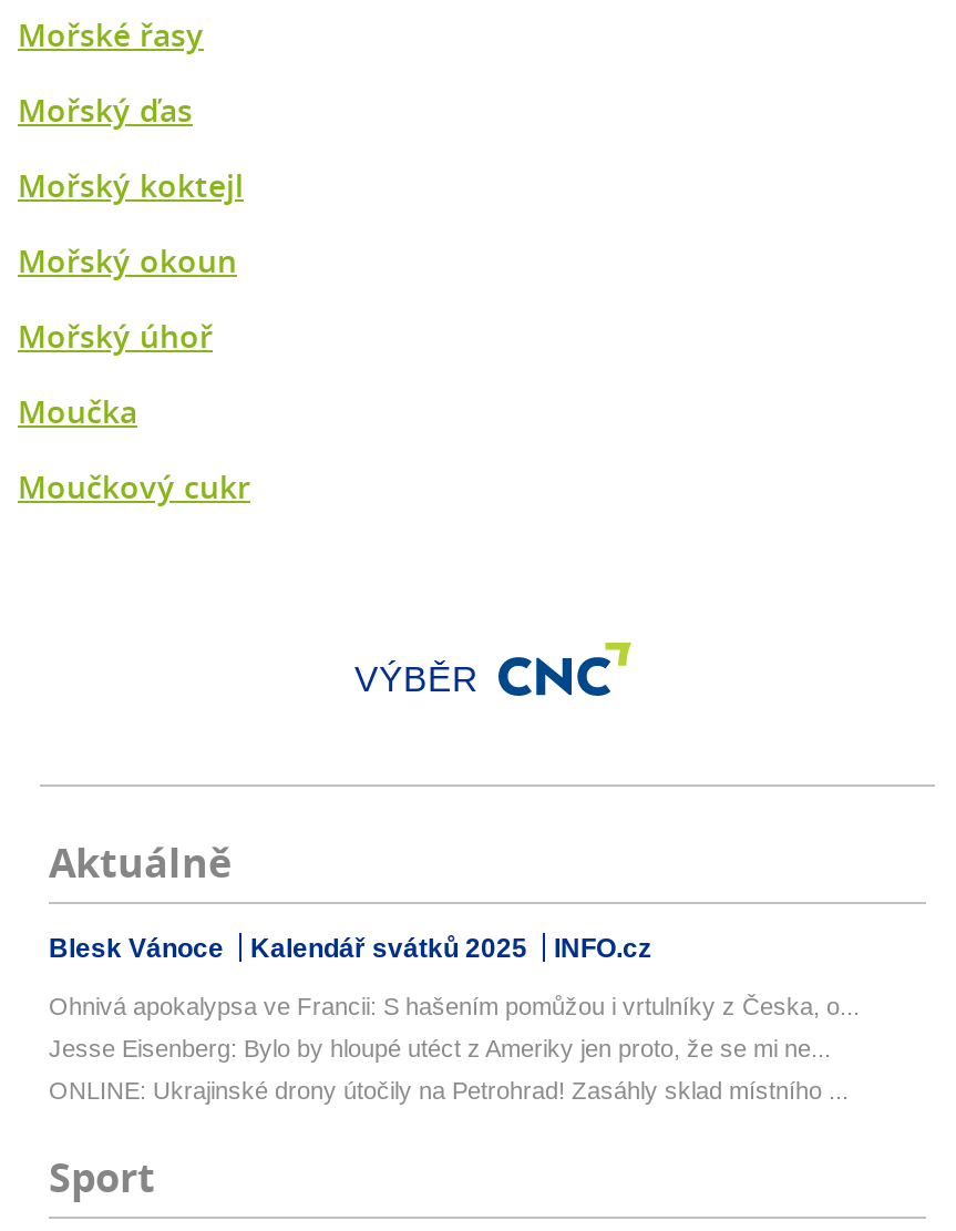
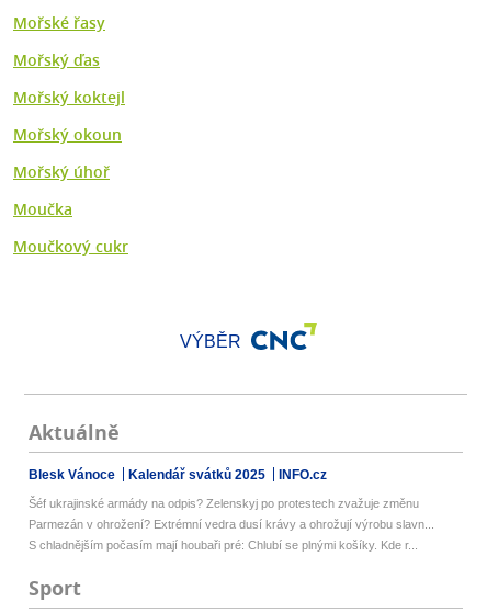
- Ohnivá apokalypsa ve Francii: S hašením pomůžou i vrtulníky z Česka, o...
+ Šéf ukrajinské armády na odpis? Zelenskyj po protestech zvažuje změnu

- Jesse Eisenberg: Bylo by hloupé utéct z Ameriky jen proto, že se mi ne...
+ Parmezán v ohrožení? Extrémní vedra dusí krávy a ohrožují výrobu slavn...

- ONLINE: Ukrajinské drony útočily na Petrohrad! Zasáhly sklad místního ...
+ S chladnějším počasím mají houbaři pré: Chlubí se plnými košíky. Kde r...
